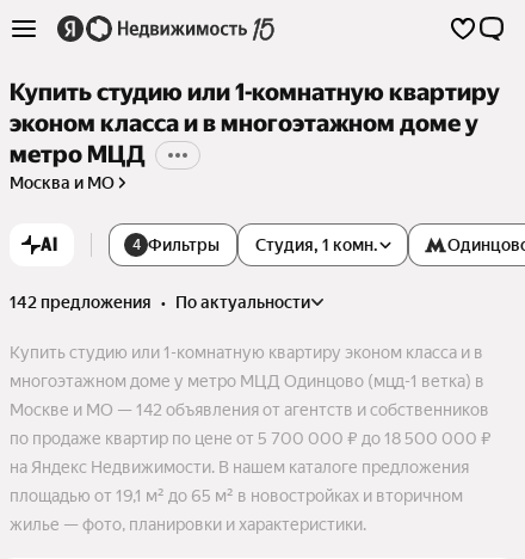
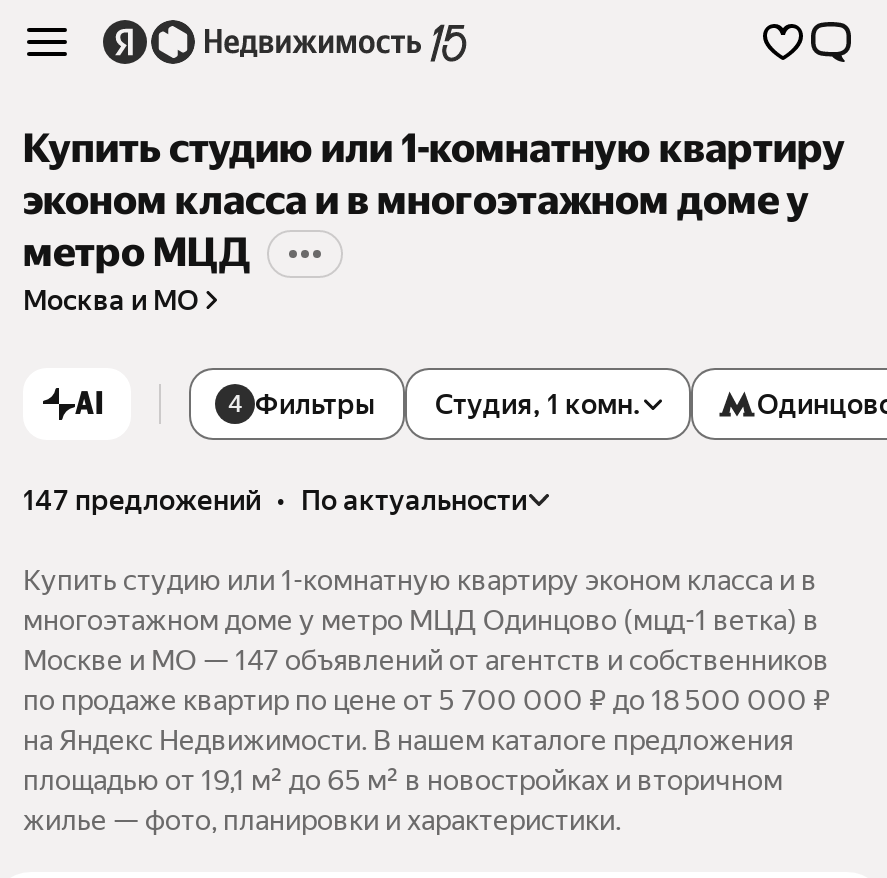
- 142 предложения • по актуальности
+ 147 предложений • по актуальности

- Москве и МО — 142 объявления от агентств и собственников
+ Москве и МО — 147 объявлений от агентств и собственников
